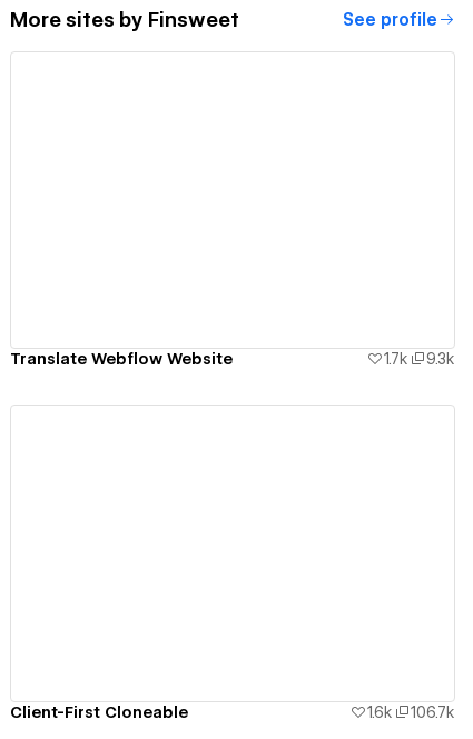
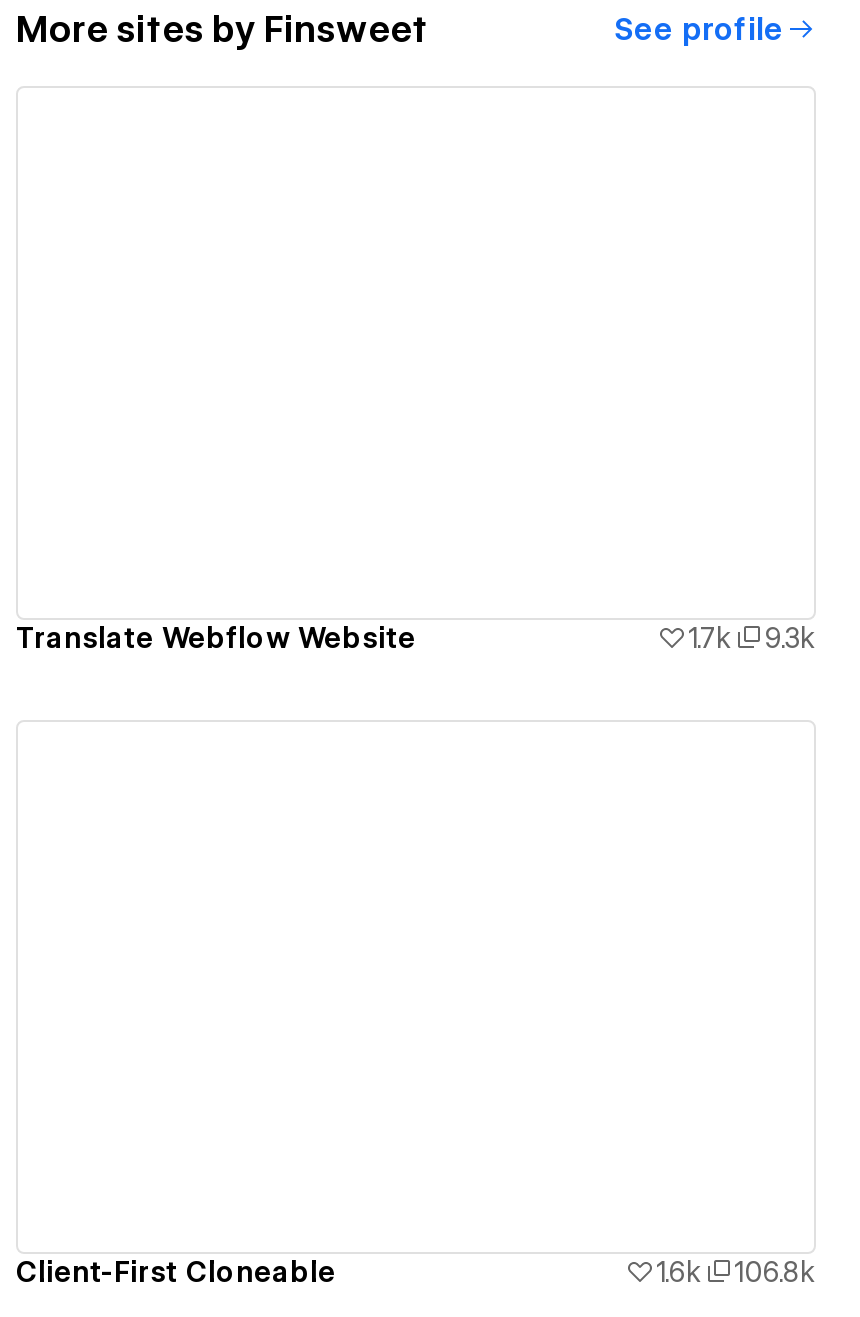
- 1.6k 106.7k
+ 1.6k 106.8k
